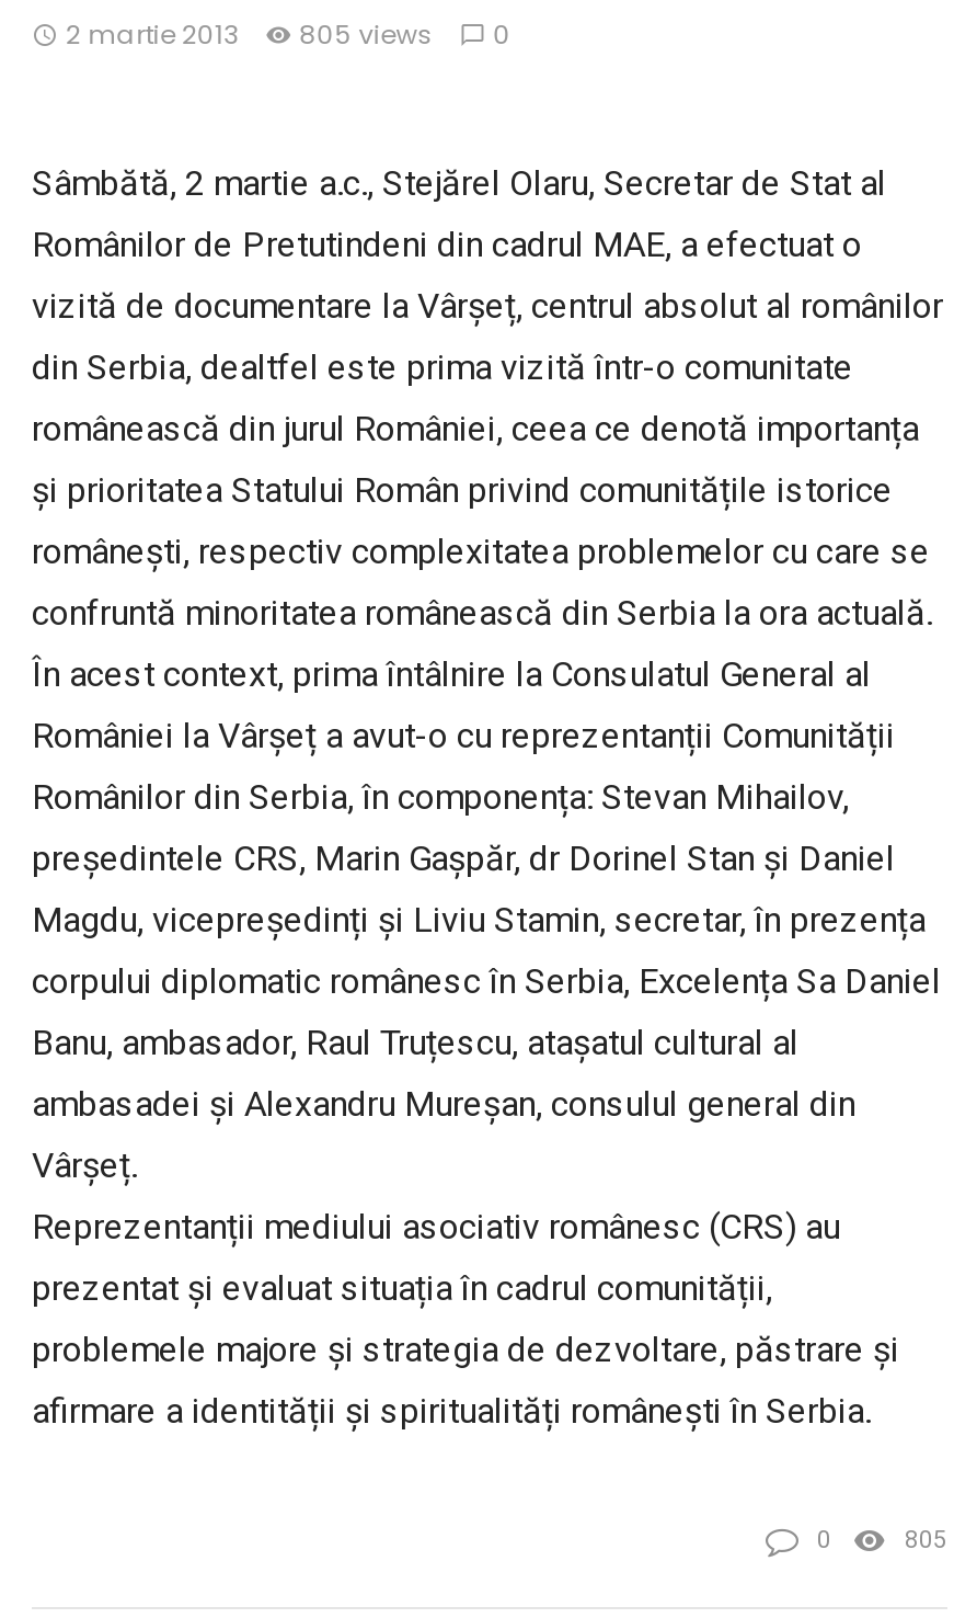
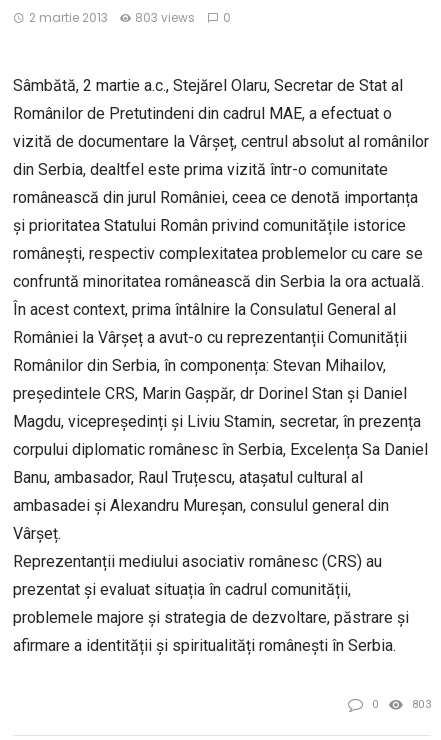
- 2 martie 2013 805 views 0
+ 2 martie 2013 803 views 0

- 805
+ 803
